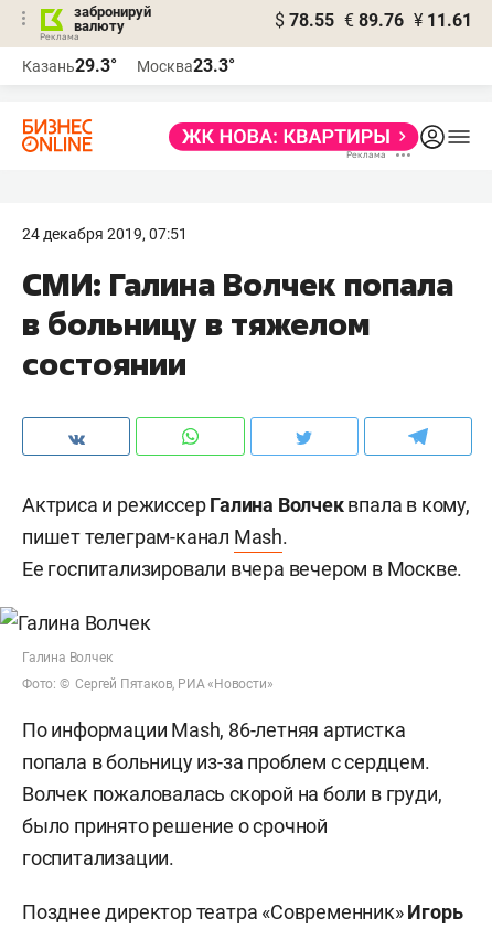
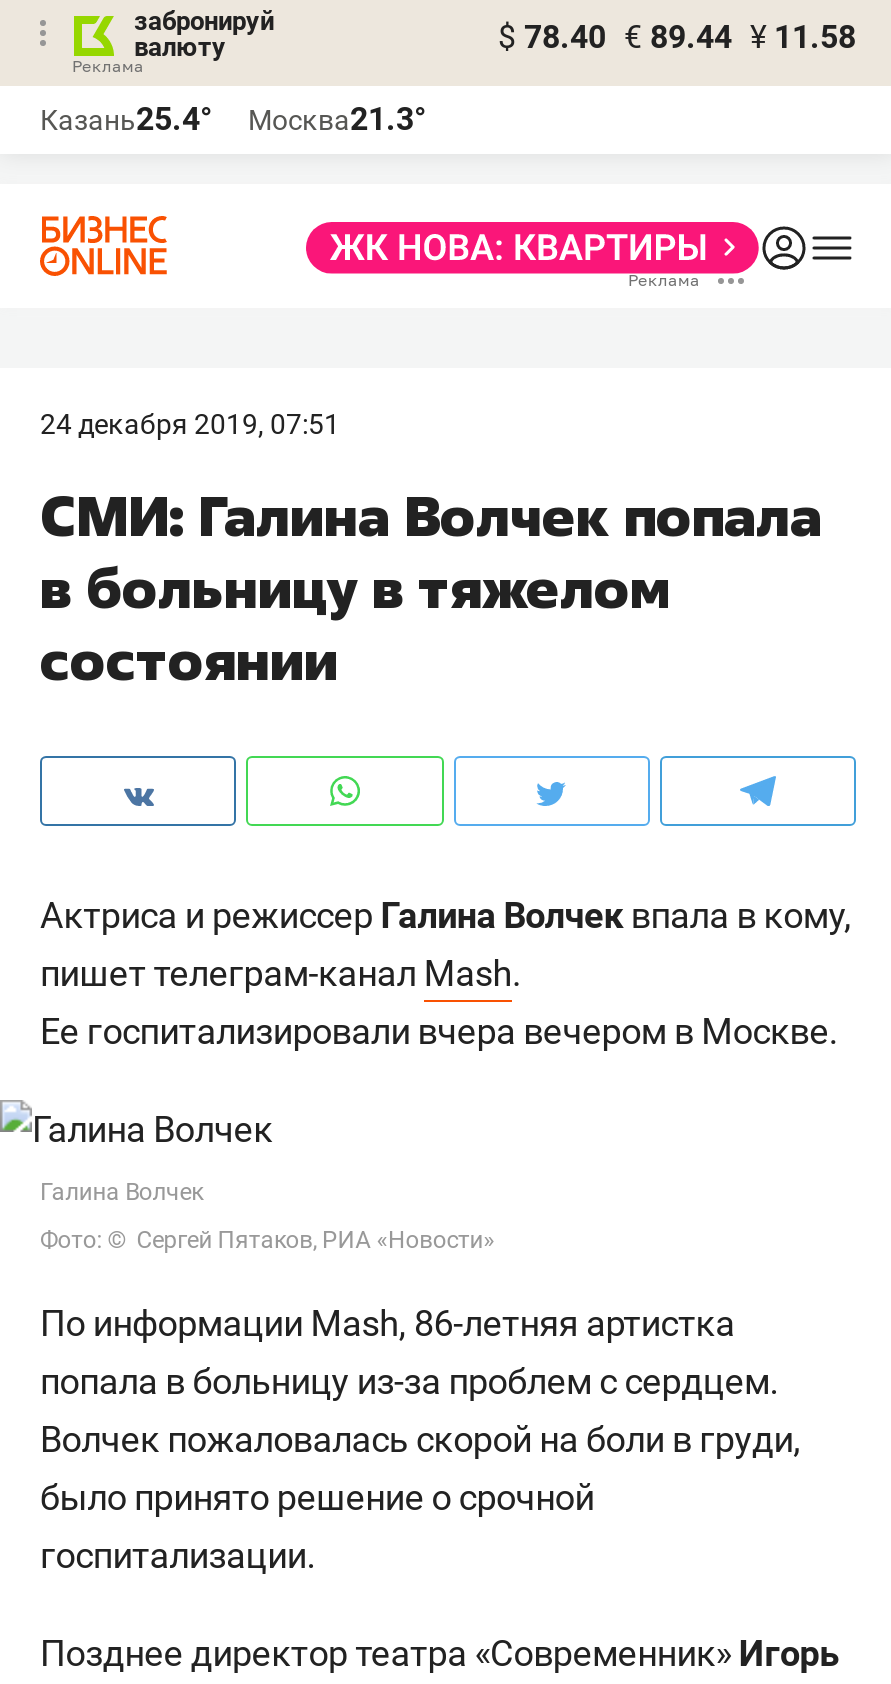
- $ 78.55 € 89.76 ¥ 11.61
+ $ 78.40 € 89.44 ¥ 11.58

- Казань29.3°
+ Казань25.4°

- Москва23.3°
+ Москва21.3°
